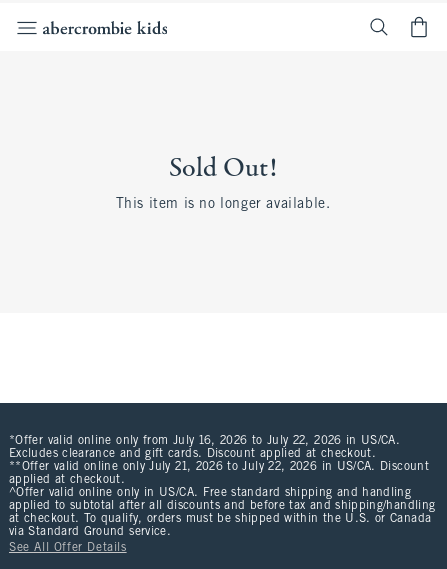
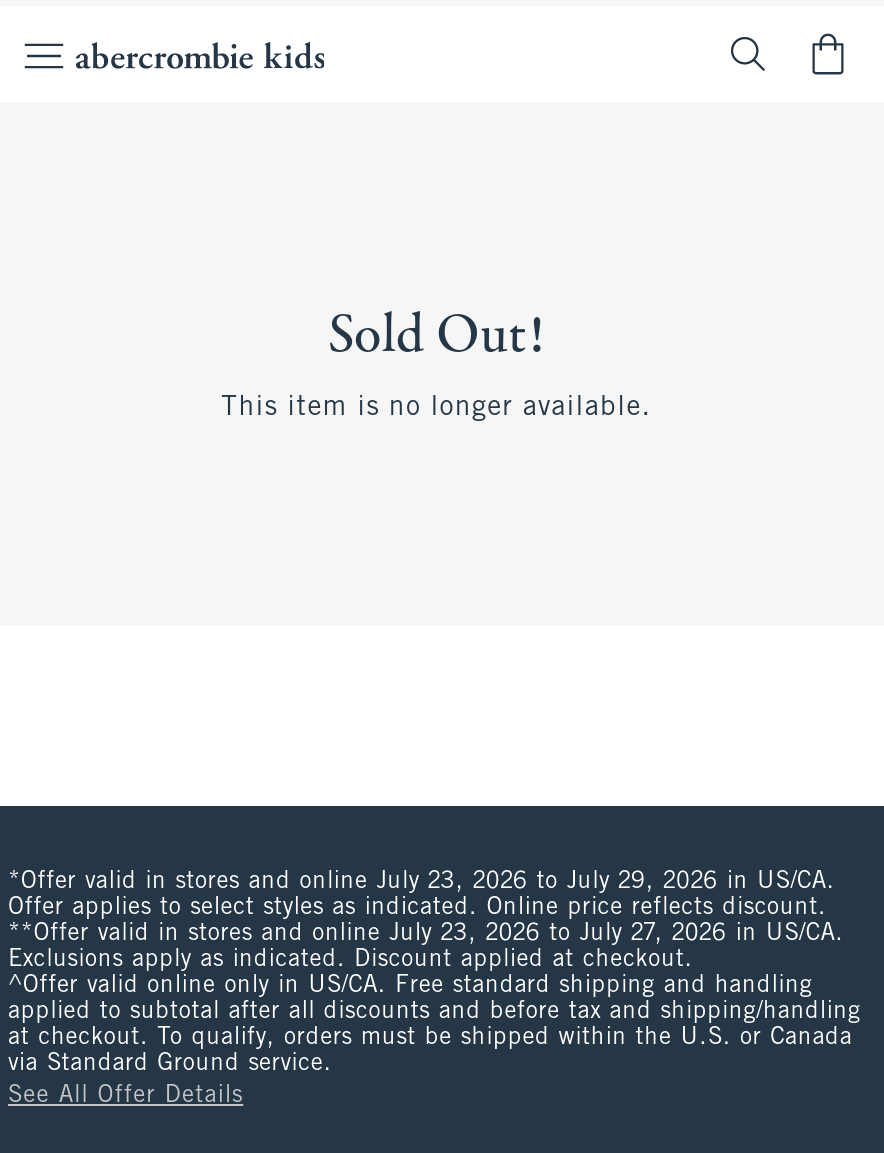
- *Offer valid online only from July 16, 2026 to July 22, 2026 in US/CA.
- Excludes clearance and gift cards. Discount applied at checkout.
- **Offer valid online only July 21, 2026 to July 22, 2026 in US/CA. Discount
- applied at checkout.
+ *Offer valid in stores and online July 23, 2026 to July 29, 2026 in US/CA.
+ Offer applies to select styles as indicated. Online price reflects discount.
+ **Offer valid in stores and online July 23, 2026 to July 27, 2026 in US/CA.
+ Exclusions apply as indicated. Discount applied at checkout.
